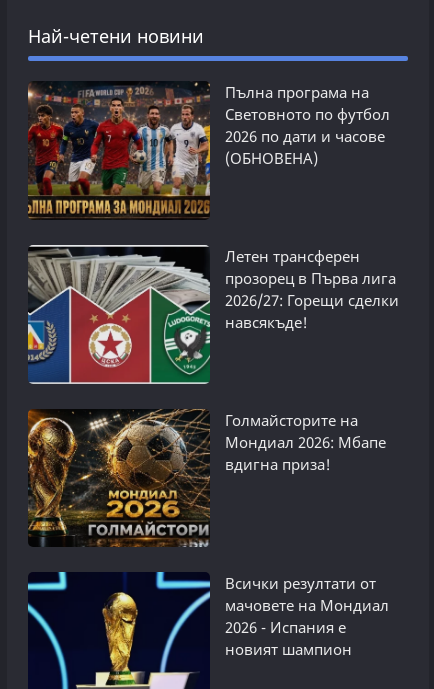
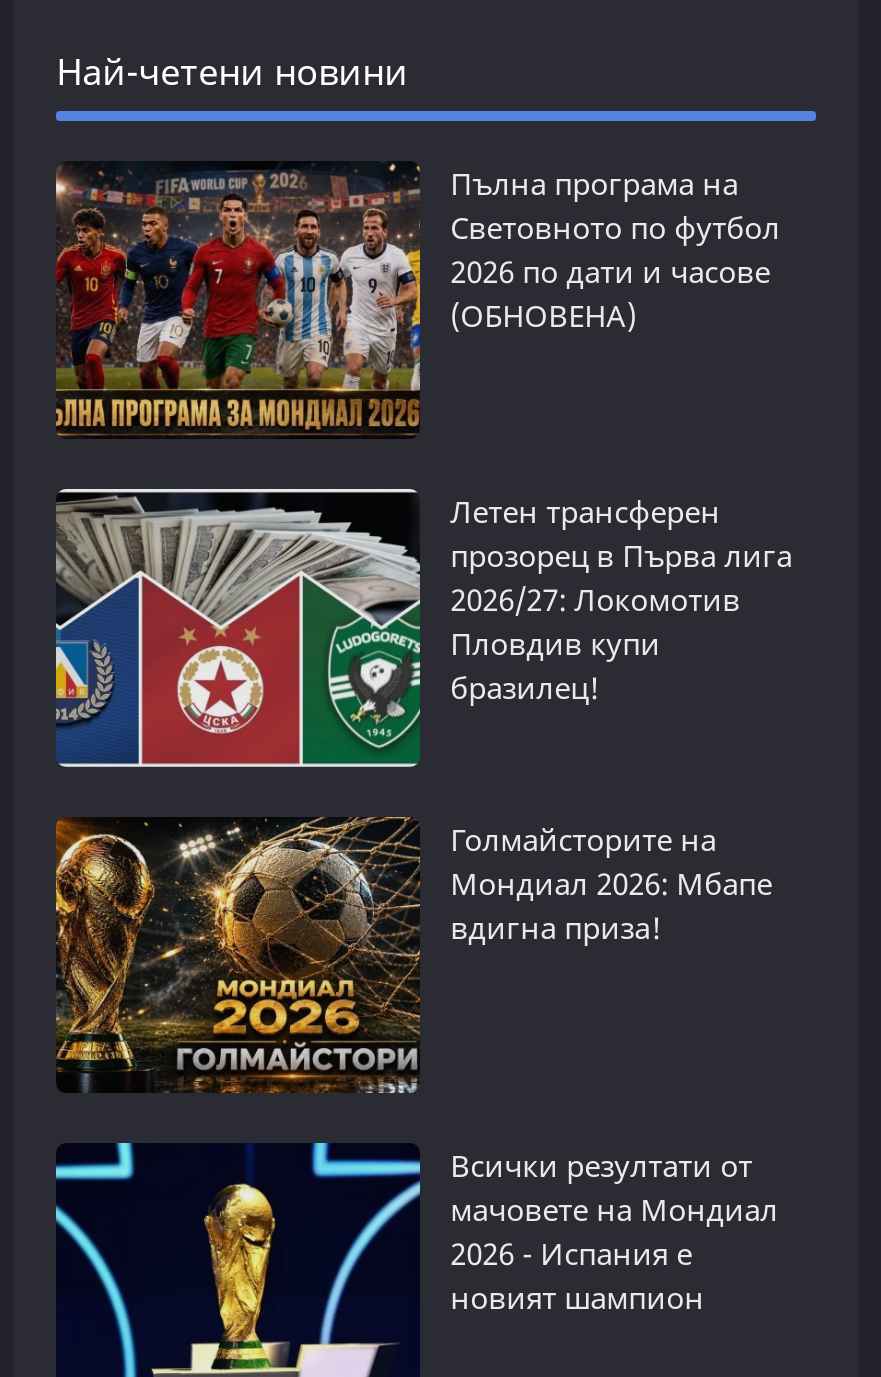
- 2026/27: Горещи сделки
- навсякъде!
+ 2026/27: Локомотив
+ Пловдив купи
+ бразилец!
